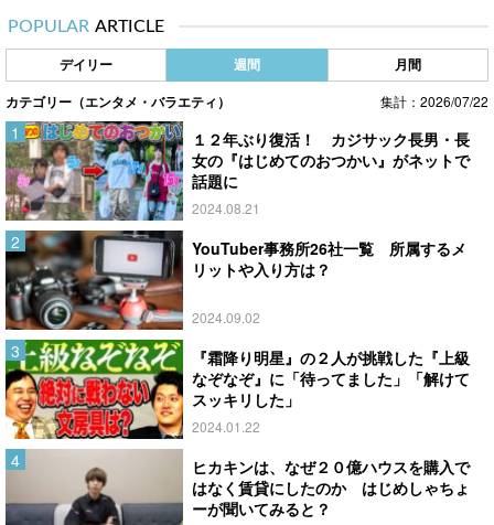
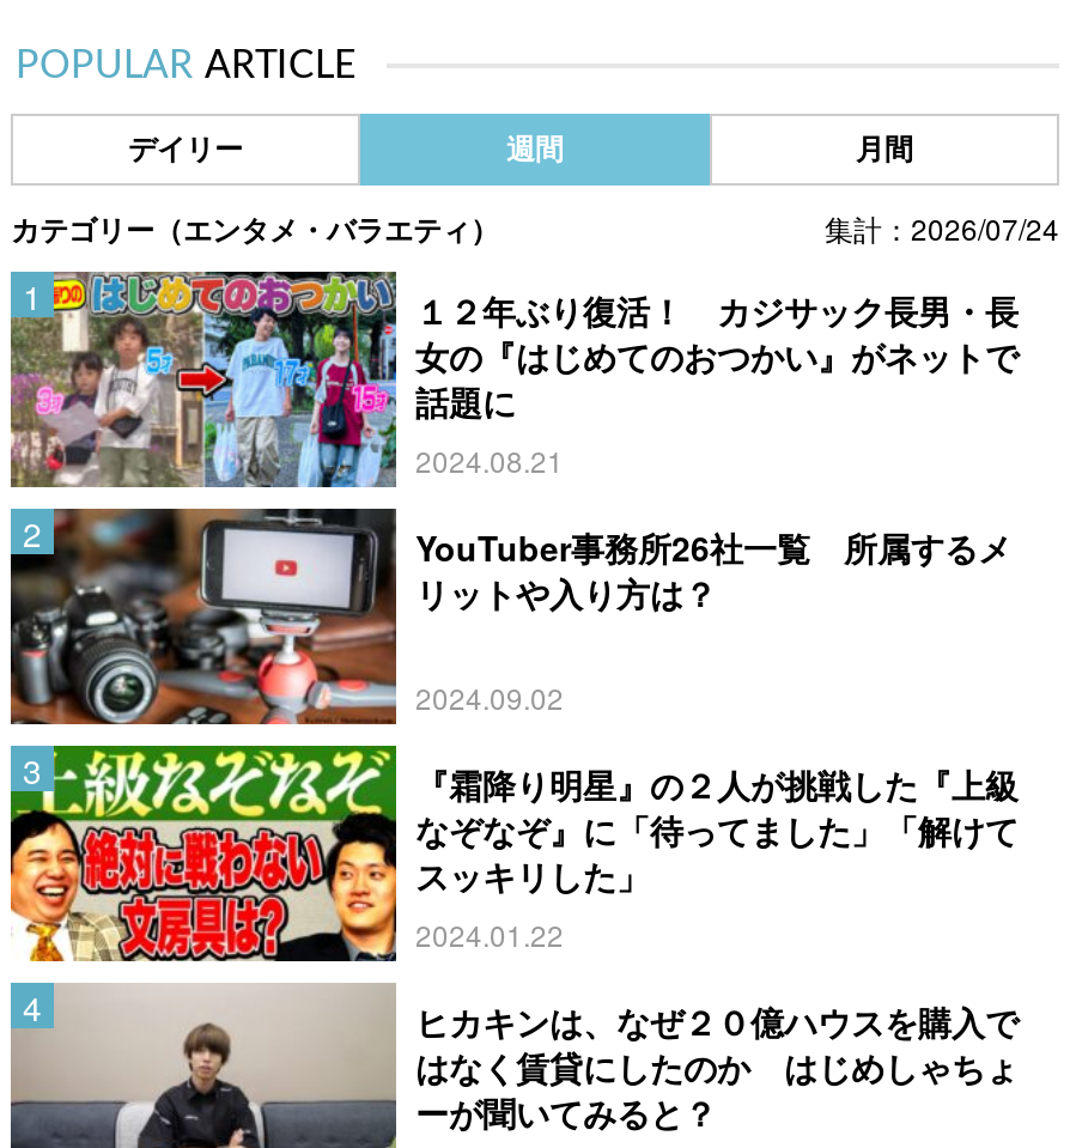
- 集計：2026/07/22
+ 集計：2026/07/24
